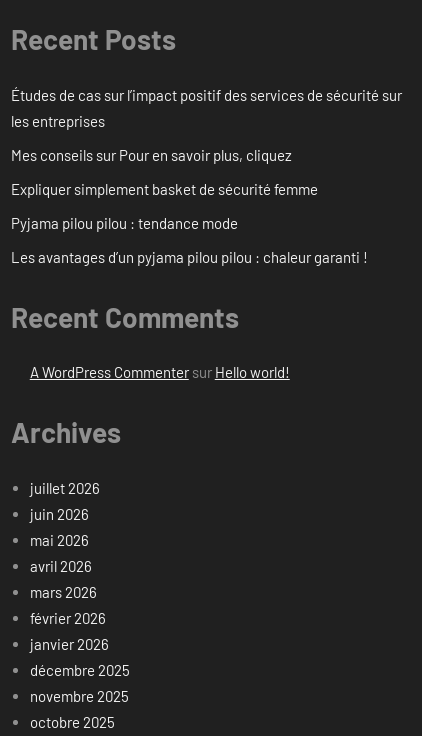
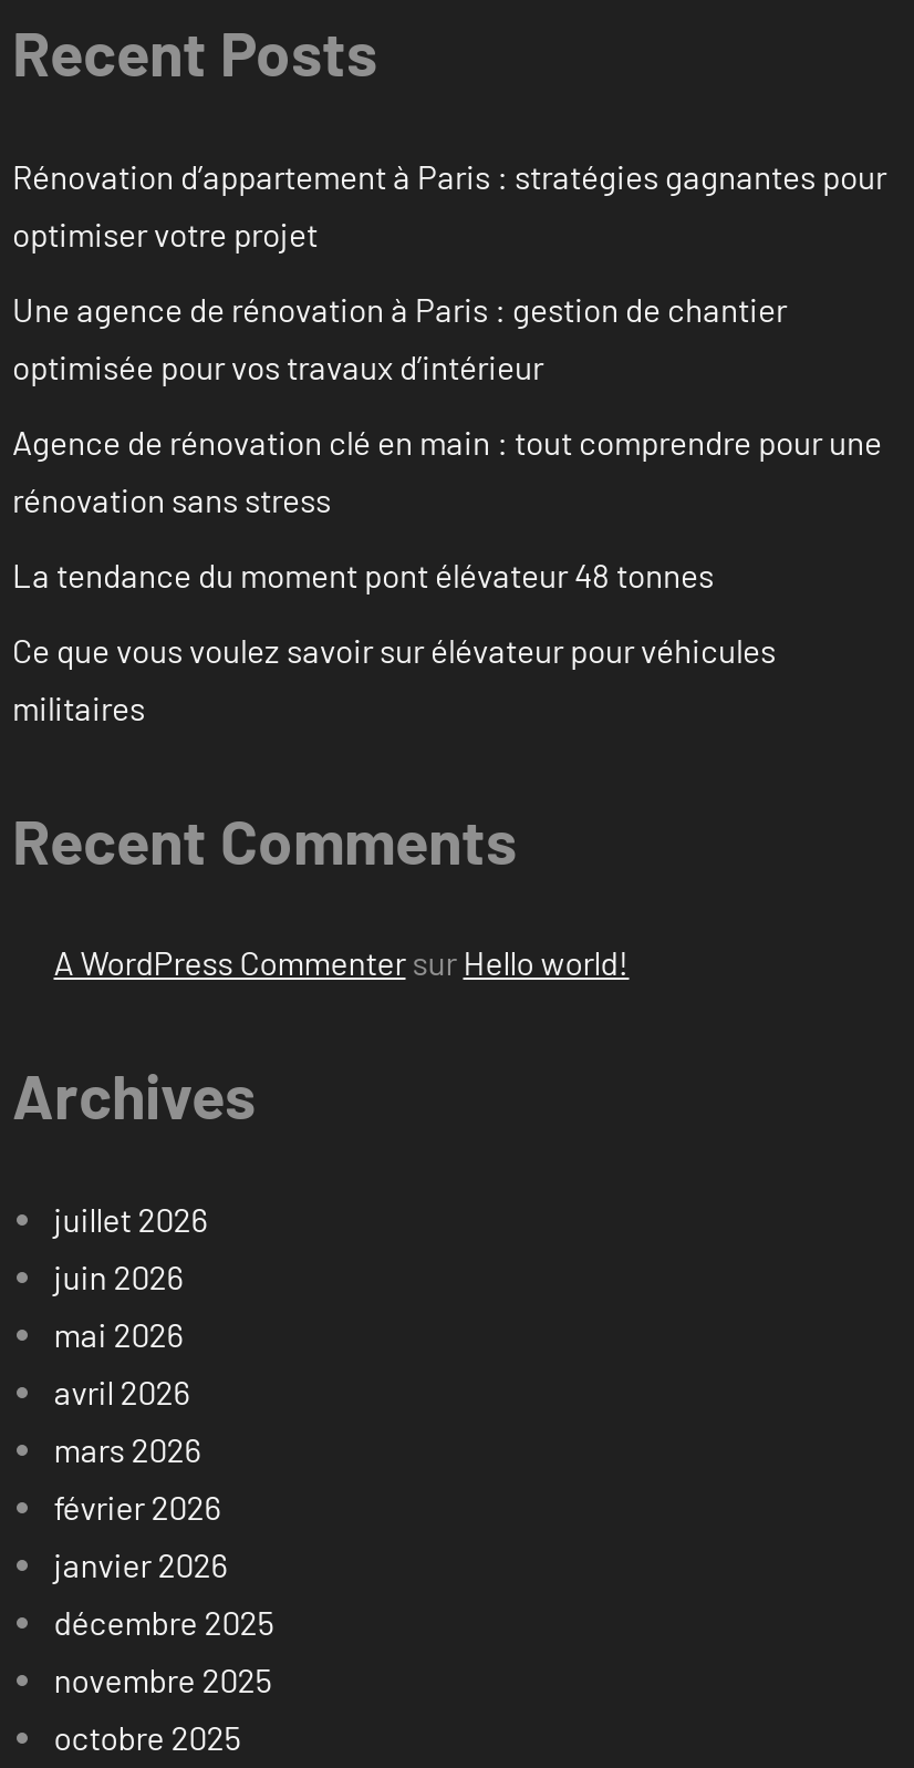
- Études de cas sur l’impact positif des services de sécurité sur
- les entreprises
+ Rénovation d’appartement à Paris : stratégies gagnantes pour
+ optimiser votre projet

- Mes conseils sur Pour en savoir plus, cliquez
+ Une agence de rénovation à Paris : gestion de chantier
+ optimisée pour vos travaux d’intérieur

- Expliquer simplement basket de sécurité femme
+ Agence de rénovation clé en main : tout comprendre pour une
+ rénovation sans stress

- Pyjama pilou pilou : tendance mode
+ La tendance du moment pont élévateur 48 tonnes

- Les avantages d’un pyjama pilou pilou : chaleur garanti !
+ Ce que vous voulez savoir sur élévateur pour véhicules
+ militaires
